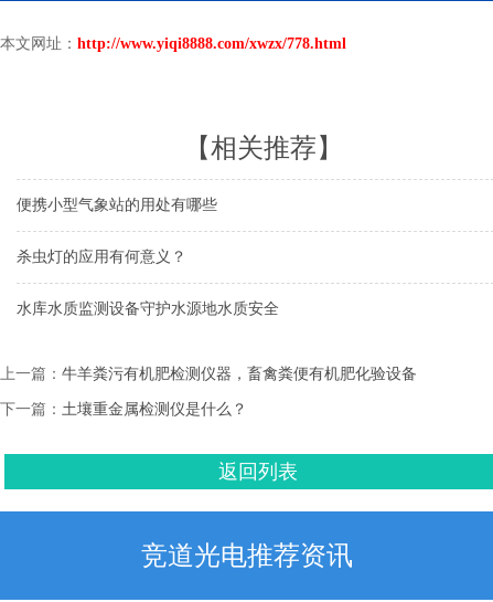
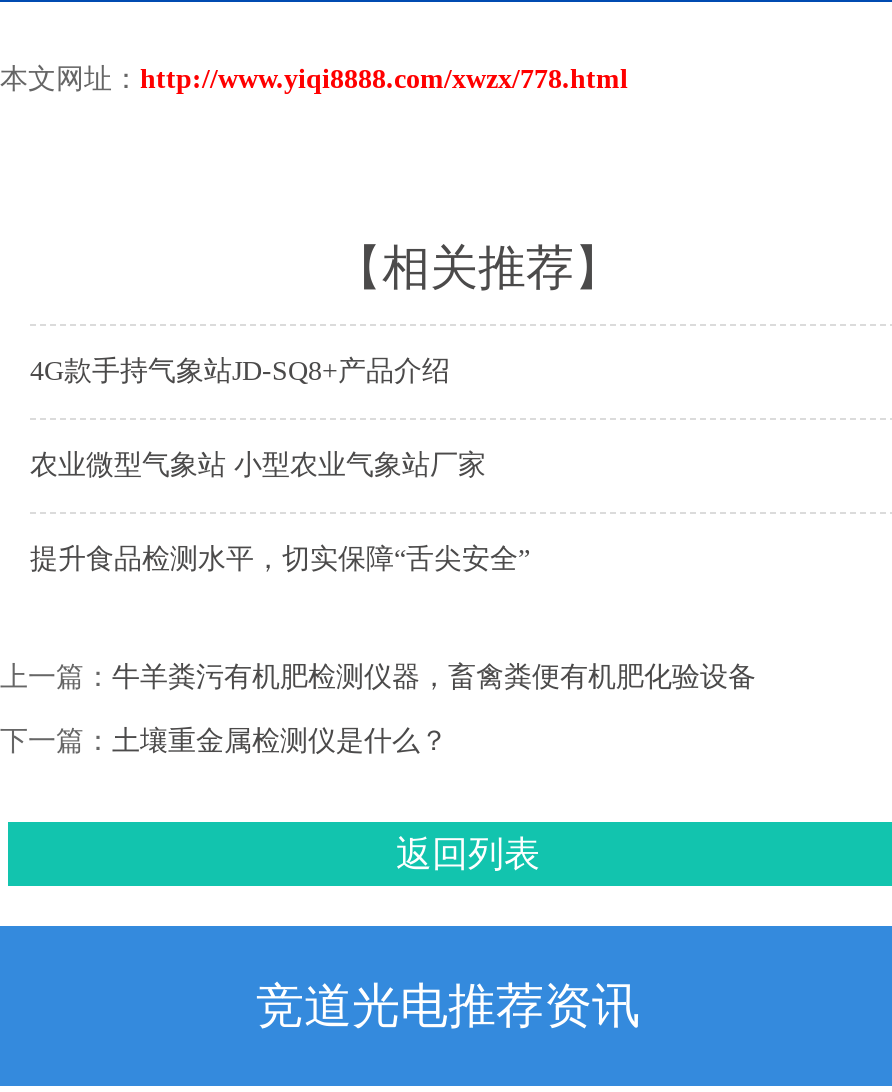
- 便携小型气象站的用处有哪些
+ 4G款手持气象站JD-SQ8+产品介绍

- 杀虫灯的应用有何意义？
+ 农业微型气象站 小型农业气象站厂家

- 水库水质监测设备守护水源地水质安全
+ 提升食品检测水平，切实保障“舌尖安全”
